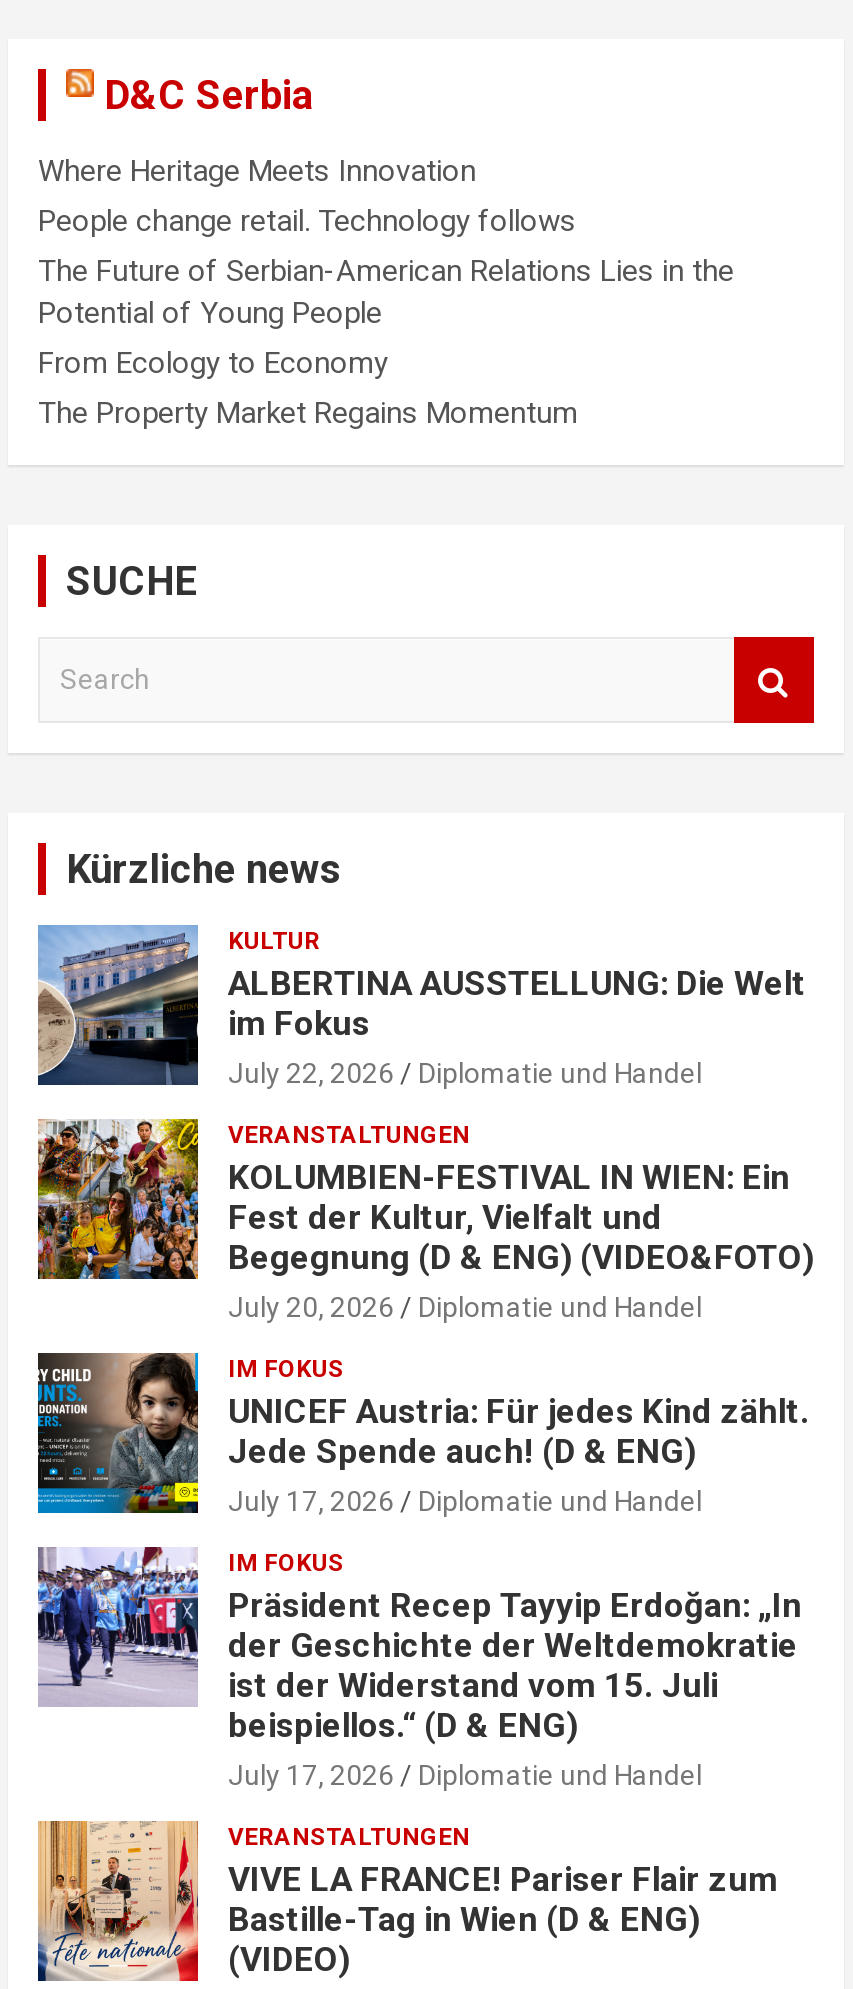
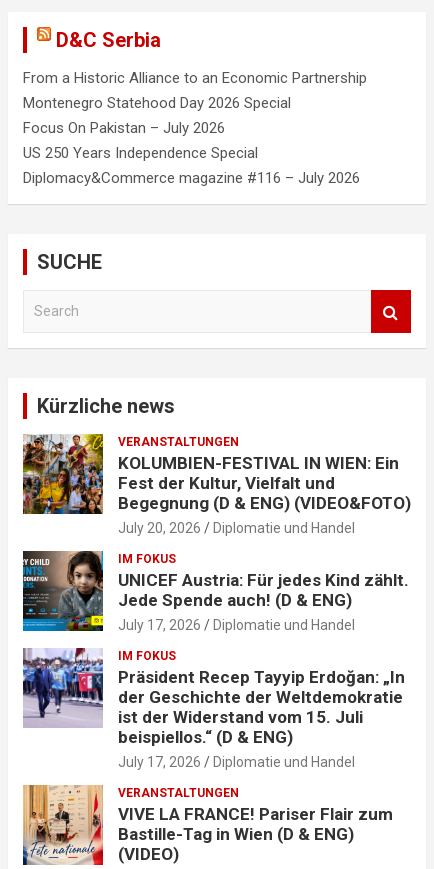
- Where Heritage Meets Innovation
- People change retail. Technology follows
- The Future of Serbian-American Relations Lies in the
- Potential of Young People
- From Ecology to Economy
- The Property Market Regains Momentum
+ From a Historic Alliance to an Economic Partnership
+ Montenegro Statehood Day 2026 Special
+ Focus On Pakistan – July 2026
+ US 250 Years Independence Special
+ Diplomacy&Commerce magazine #116 – July 2026

- [image]
- KULTUR
- ALBERTINA AUSSTELLUNG: Die Welt
- im Fokus
- July 22, 2026
- Diplomatie und Handel
